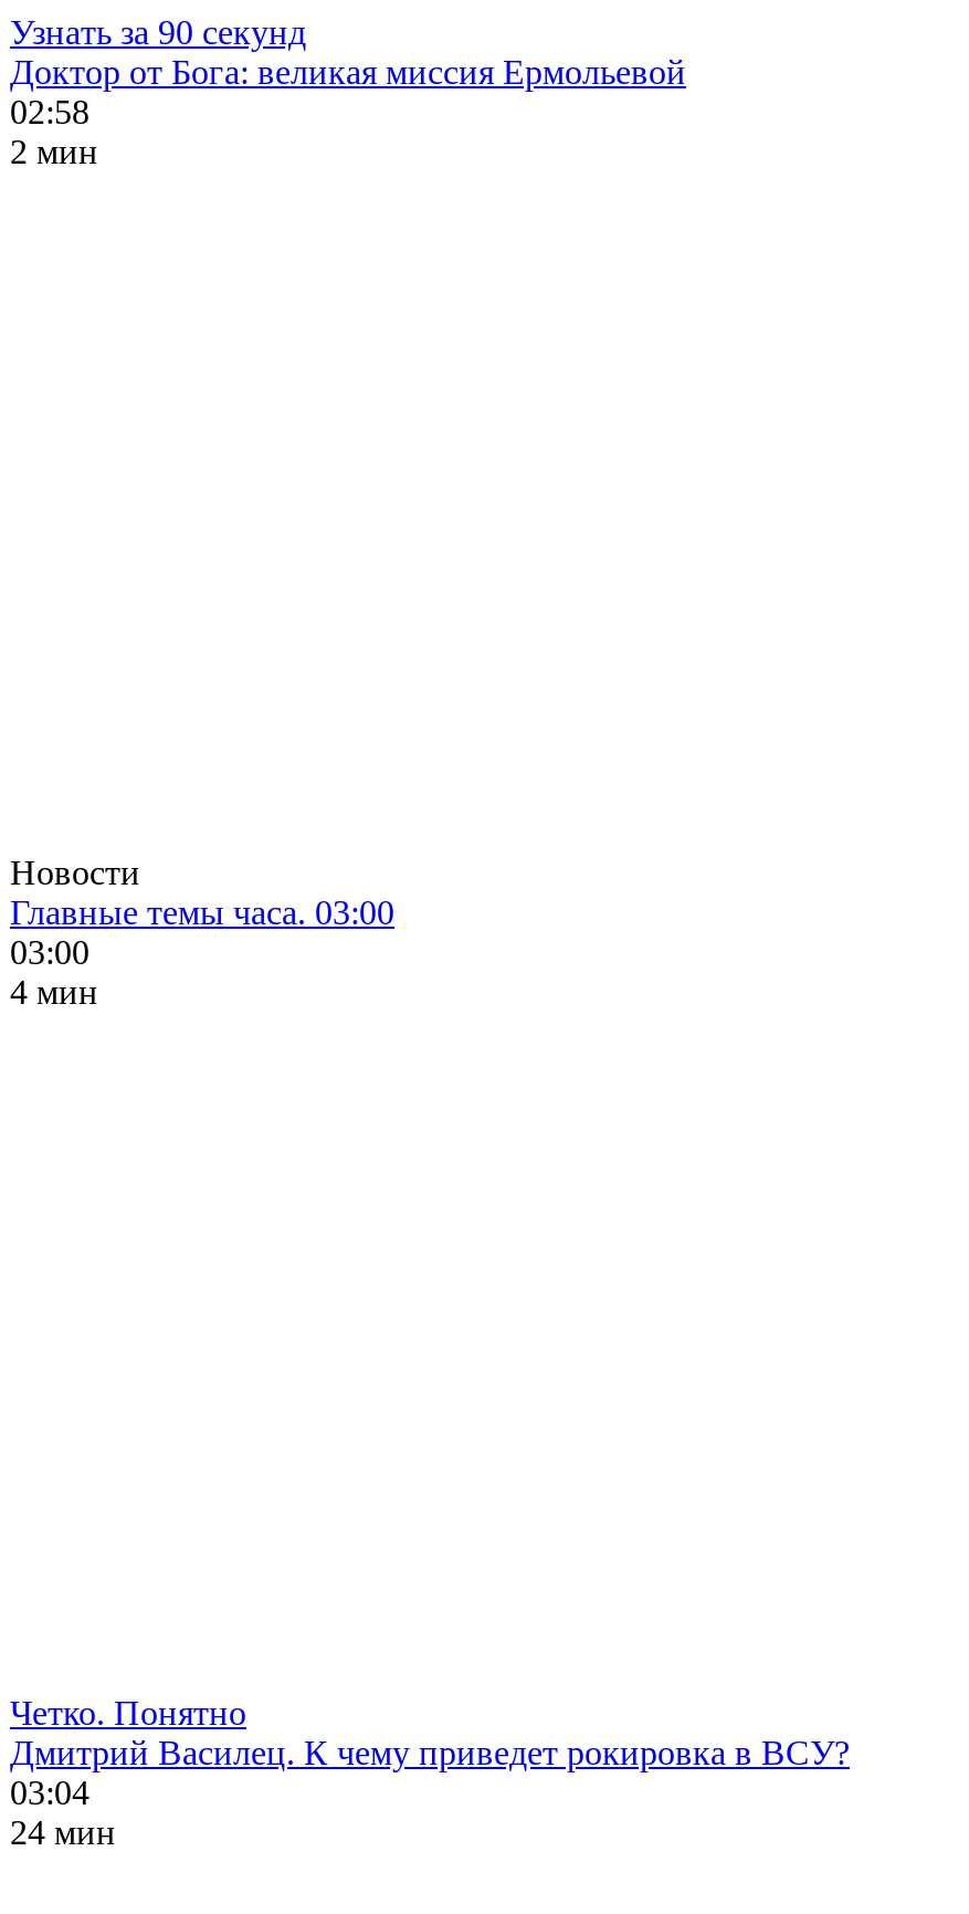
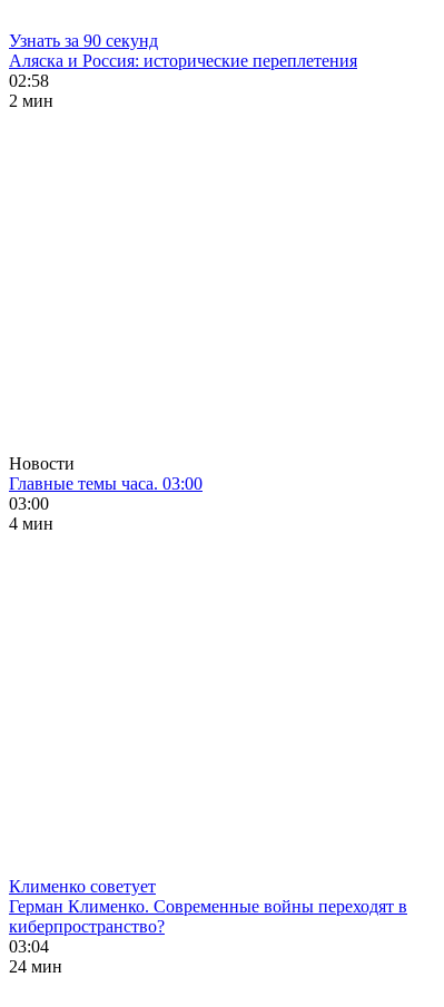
- Доктор от Бога: великая миссия Ермольевой
+ Аляска и Россия: исторические переплетения

- Четко. Понятно
- Дмитрий Василец. К чему приведет рокировка в ВСУ?
+ Клименко советует
+ Герман Клименко. Современные войны переходят в
+ киберпространство?
